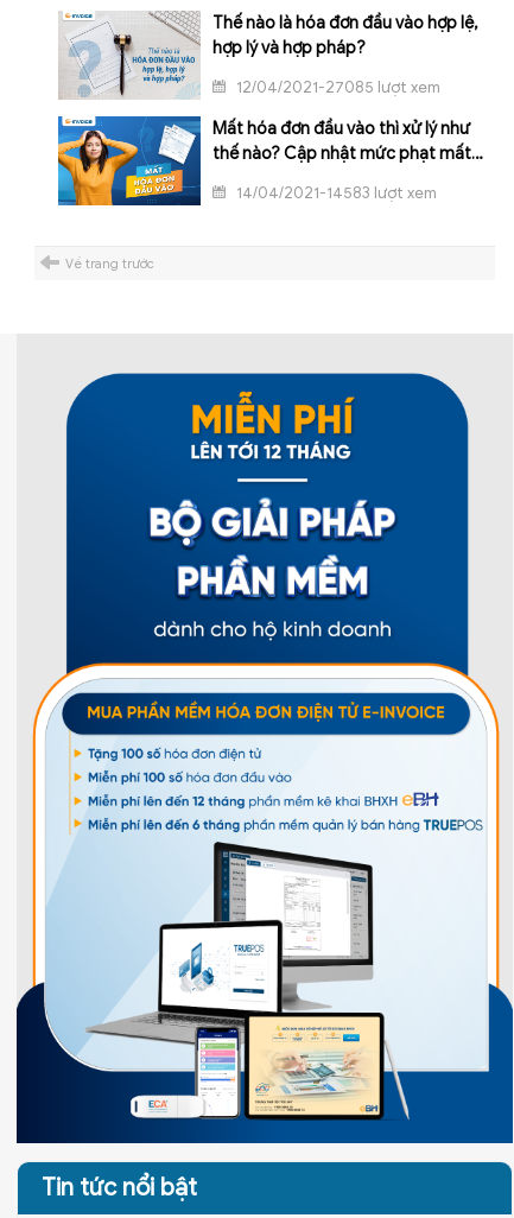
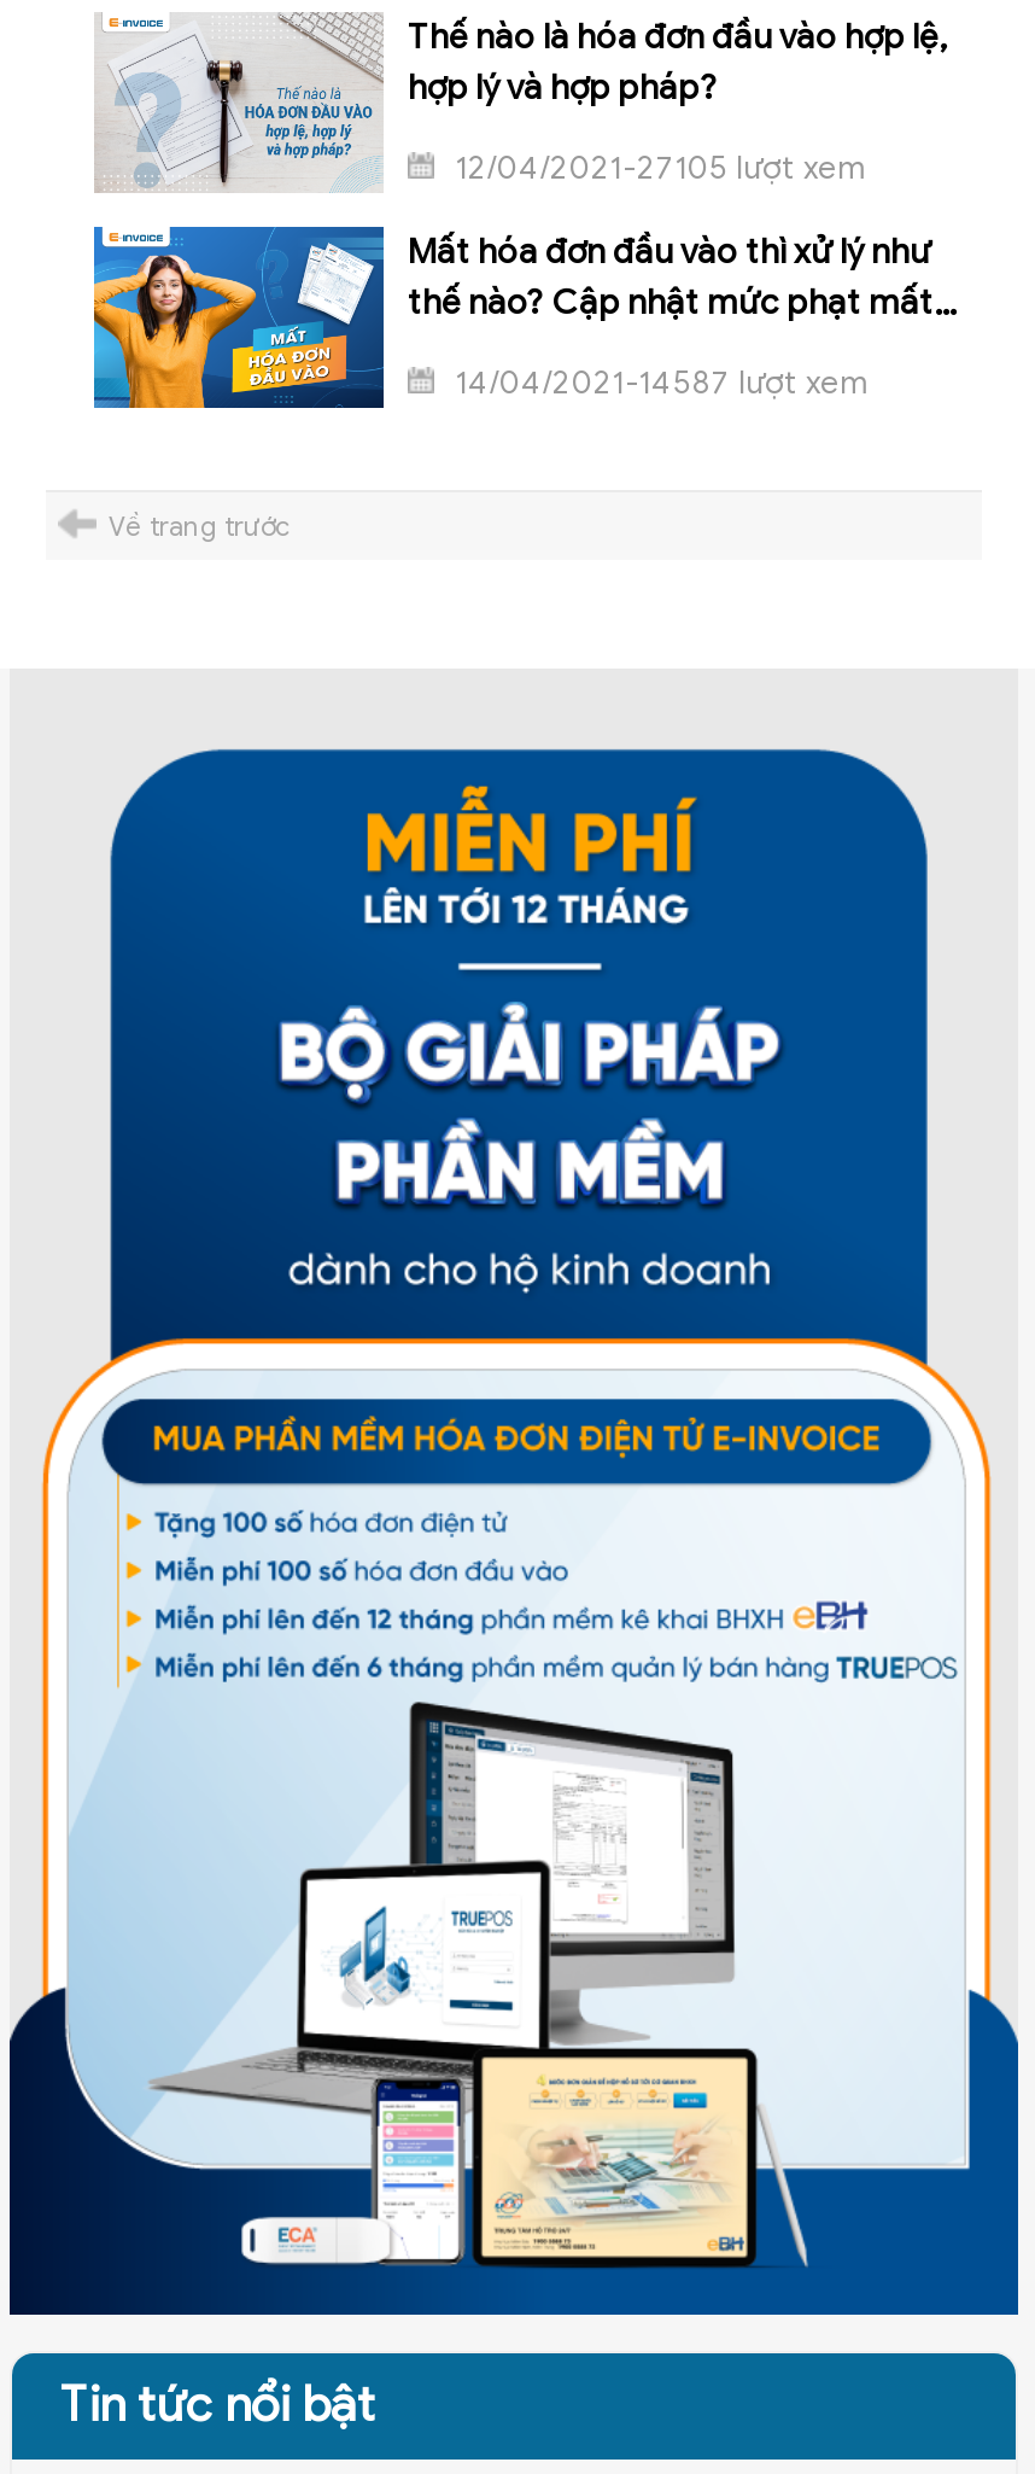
- 12/04/2021-27085 lượt xem
+ 12/04/2021-27105 lượt xem

- 14/04/2021-14583 lượt xem
+ 14/04/2021-14587 lượt xem
